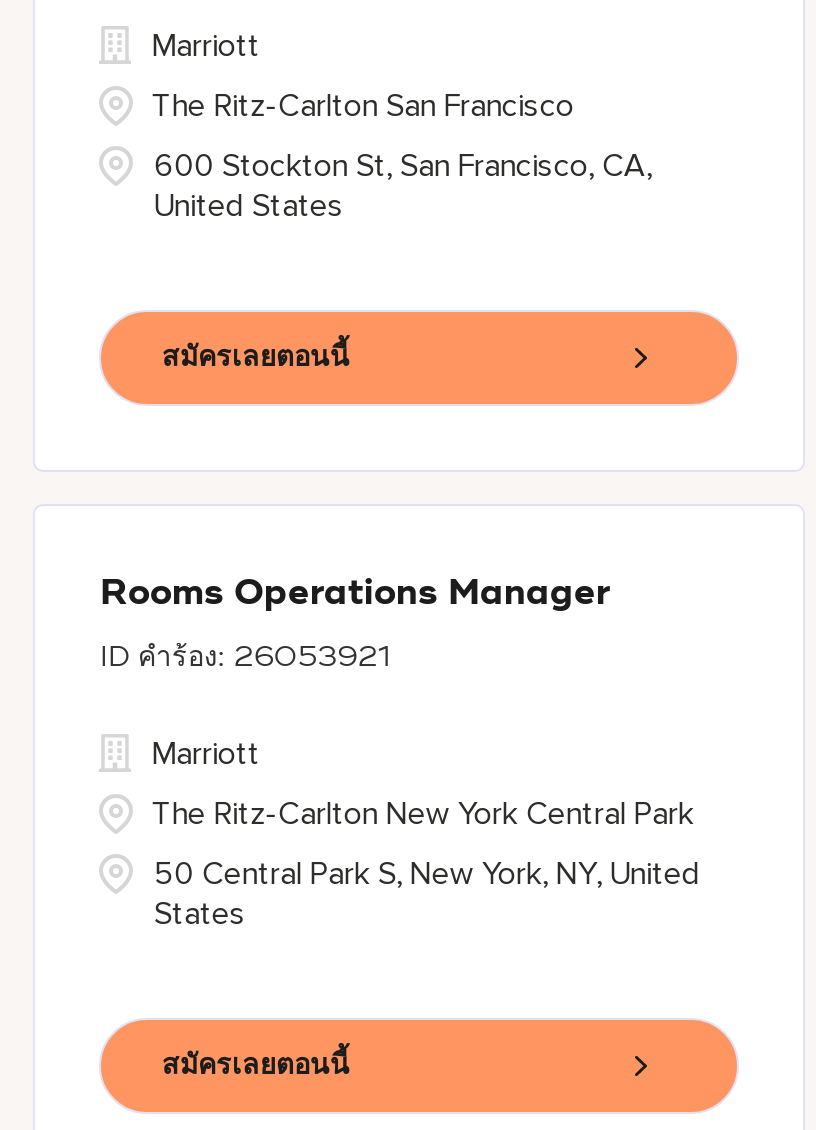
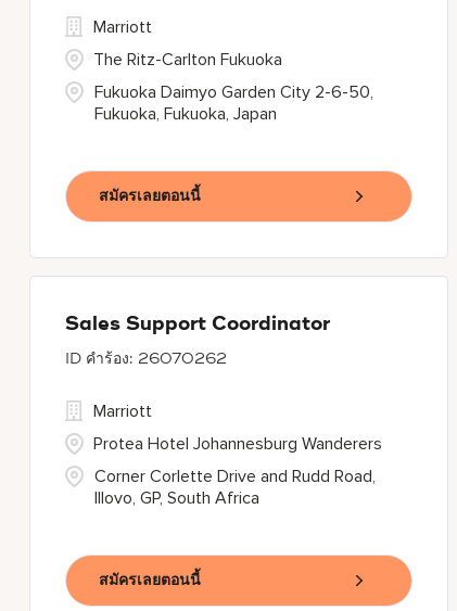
- The Ritz-Carlton San Francisco
+ The Ritz-Carlton Fukuoka

- 600 Stockton St, San Francisco, CA,
- United States
+ Fukuoka Daimyo Garden City 2-6-50,
+ Fukuoka, Fukuoka, Japan

- Rooms Operations Manager
+ Sales Support Coordinator

- 26053921
+ 26070262

- The Ritz-Carlton New York Central Park
+ Protea Hotel Johannesburg Wanderers

- 50 Central Park S, New York, NY, United
- States
+ Corner Corlette Drive and Rudd Road,
+ Illovo, GP, South Africa
